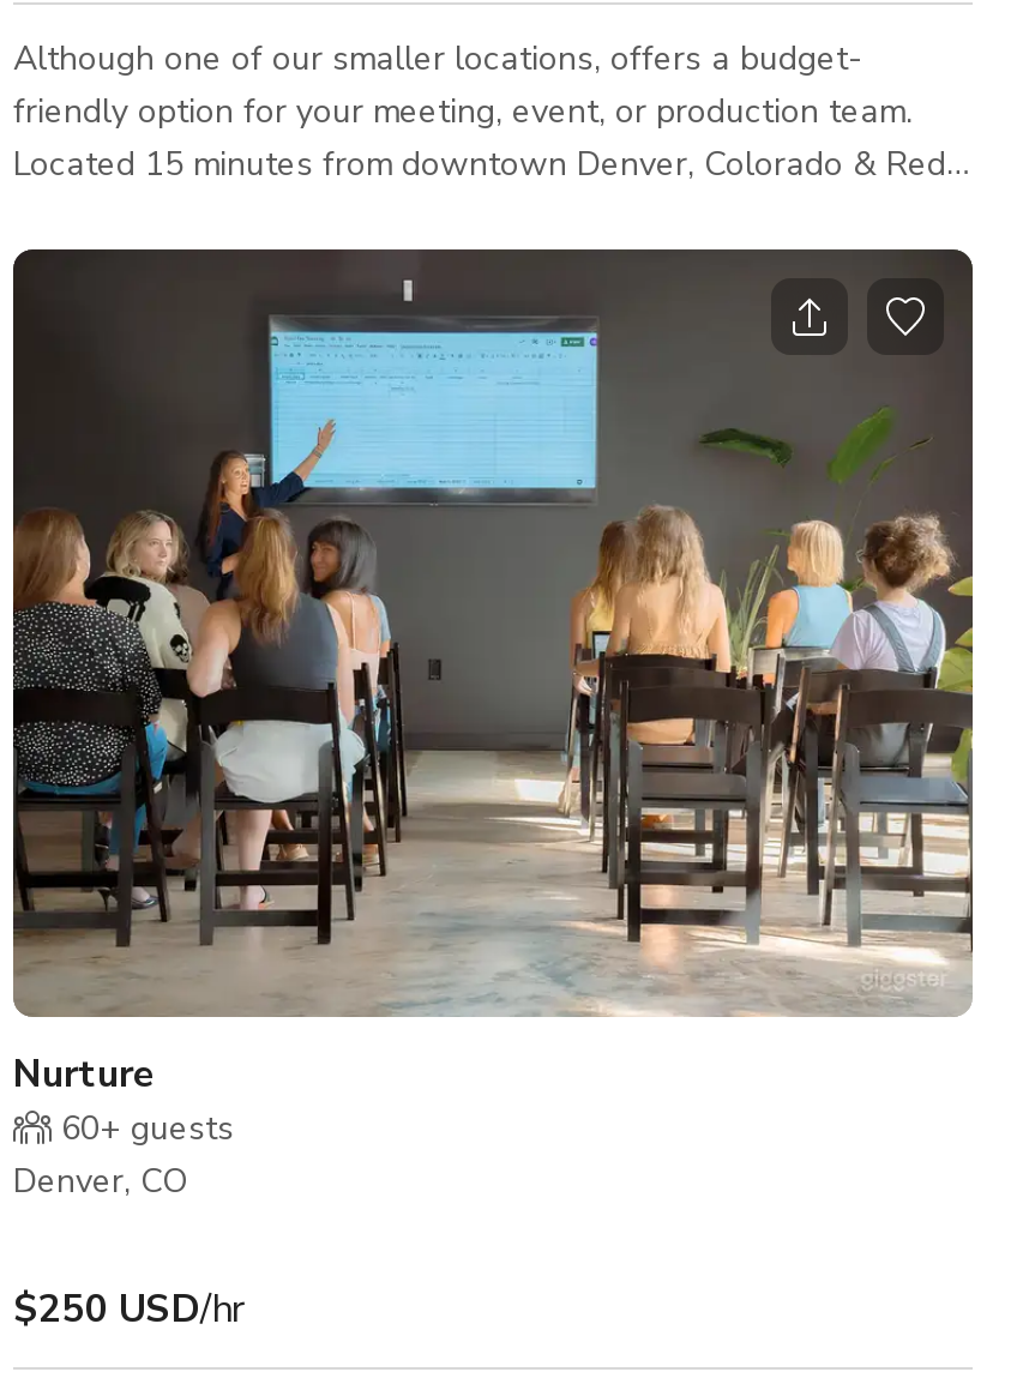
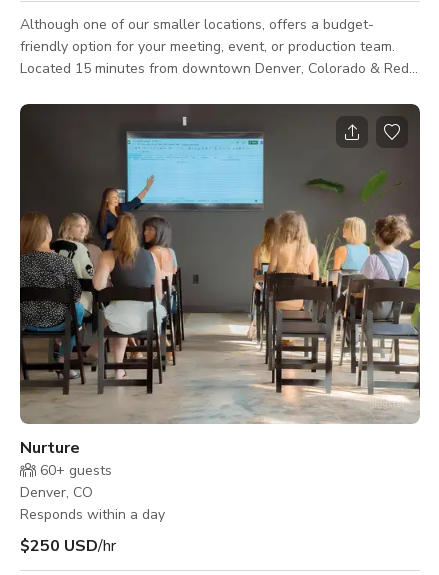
+ Responds within a day
